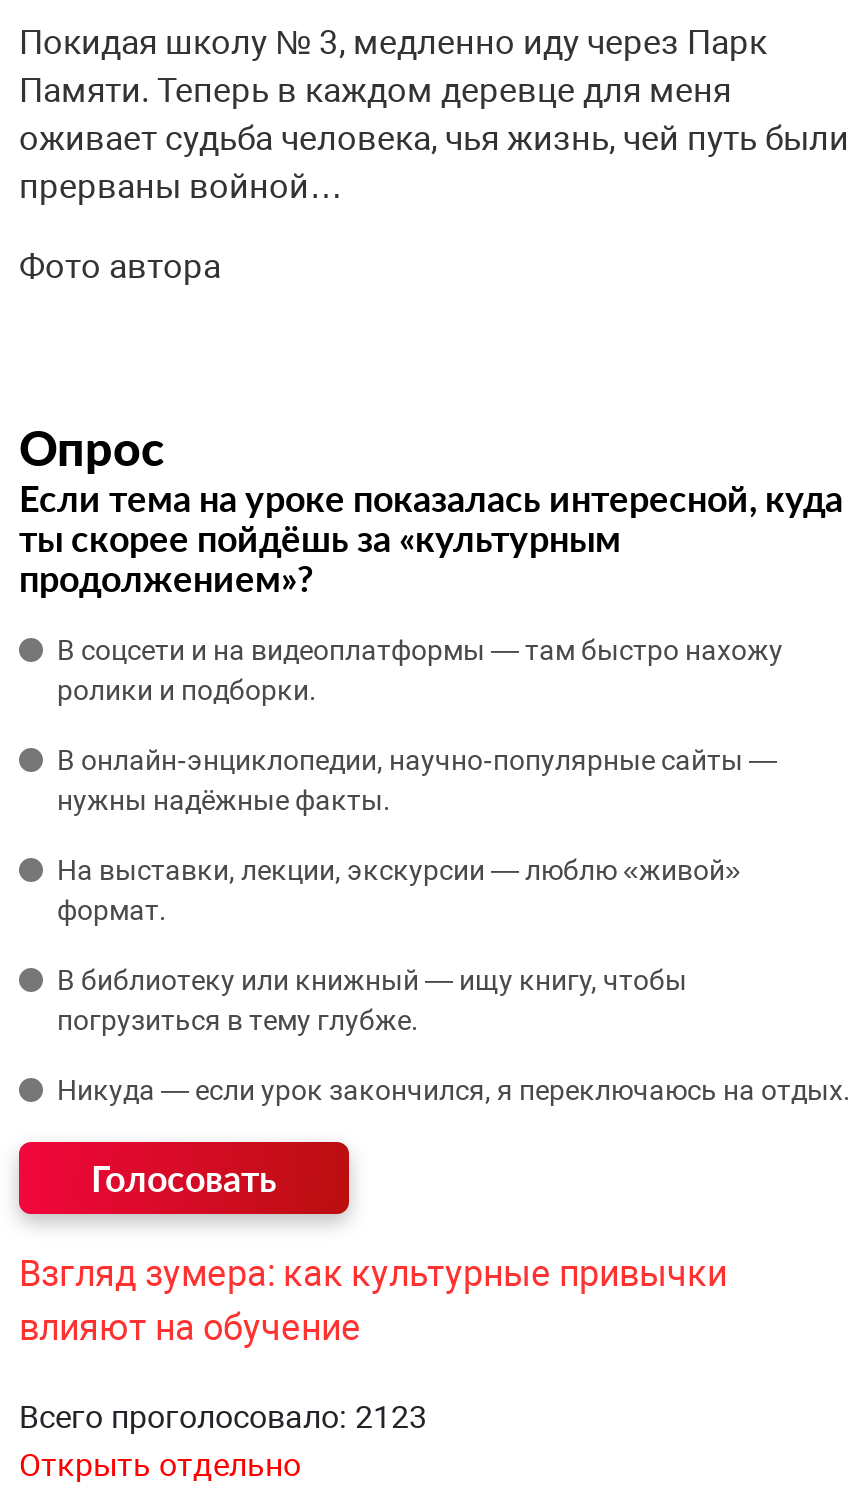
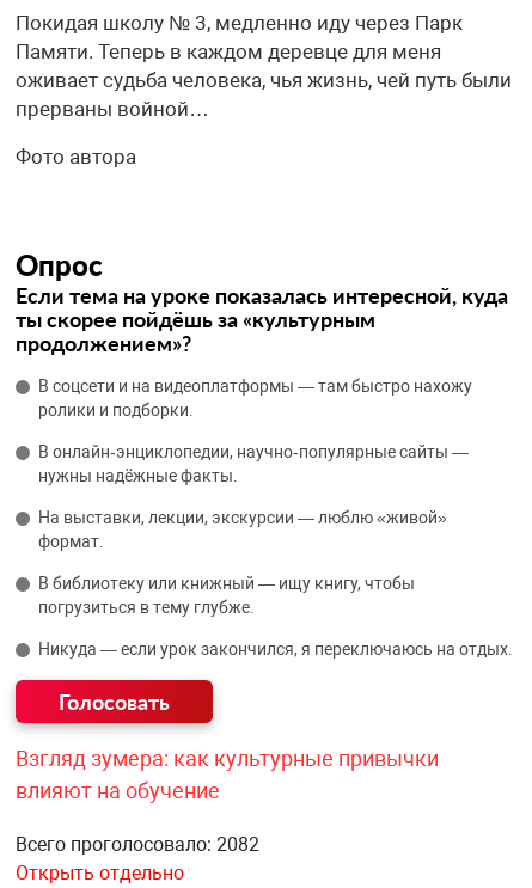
- Всего проголосовало: 2123
+ Всего проголосовало: 2082
